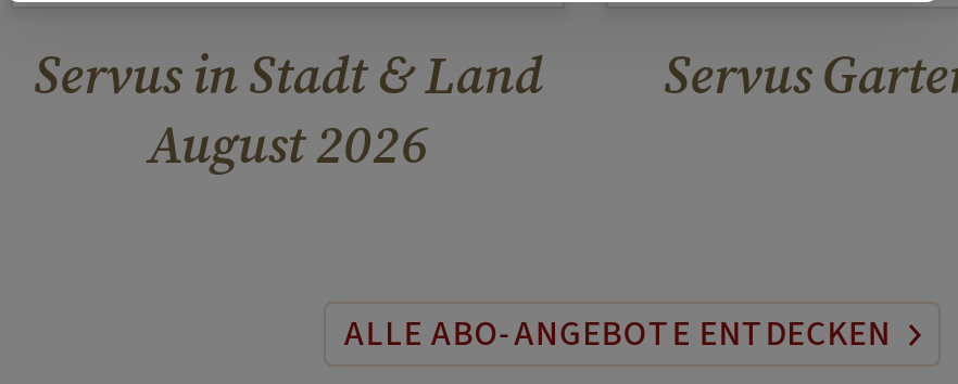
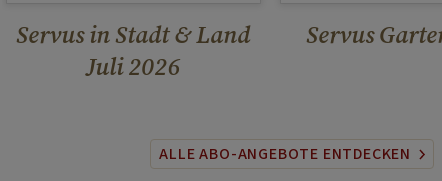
- August 2026
+ Juli 2026
